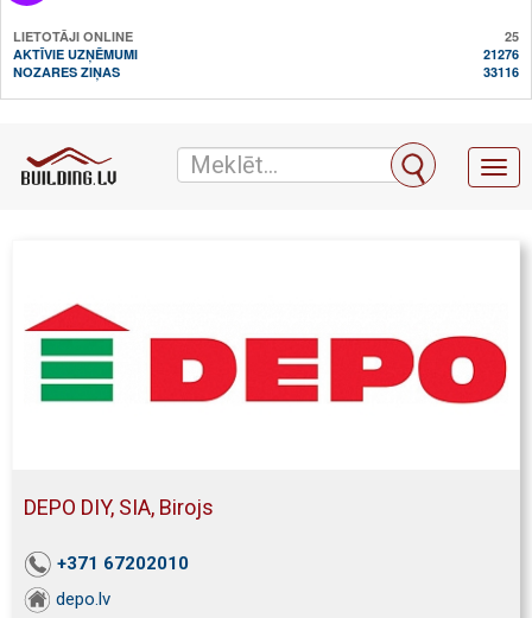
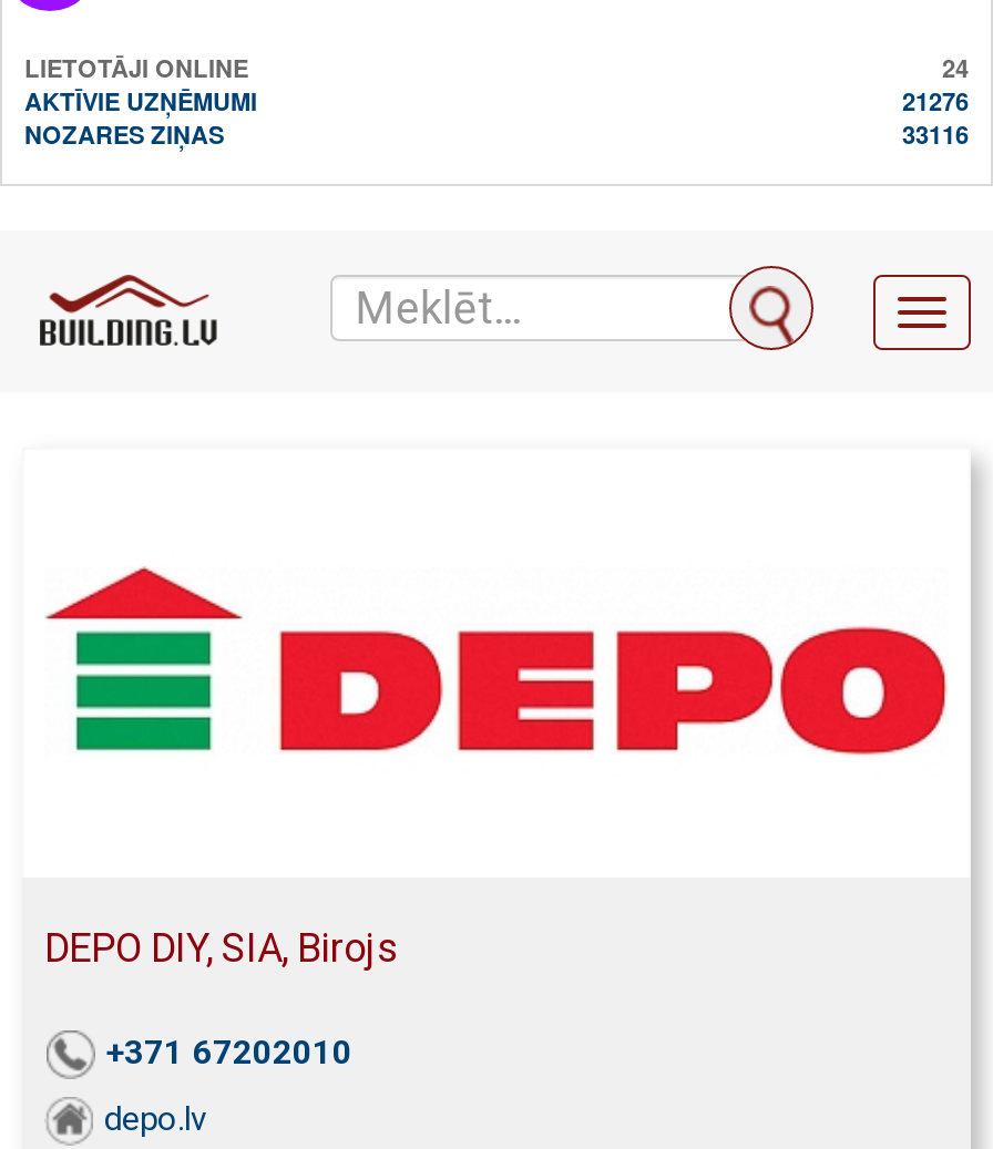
- 25
+ 24
